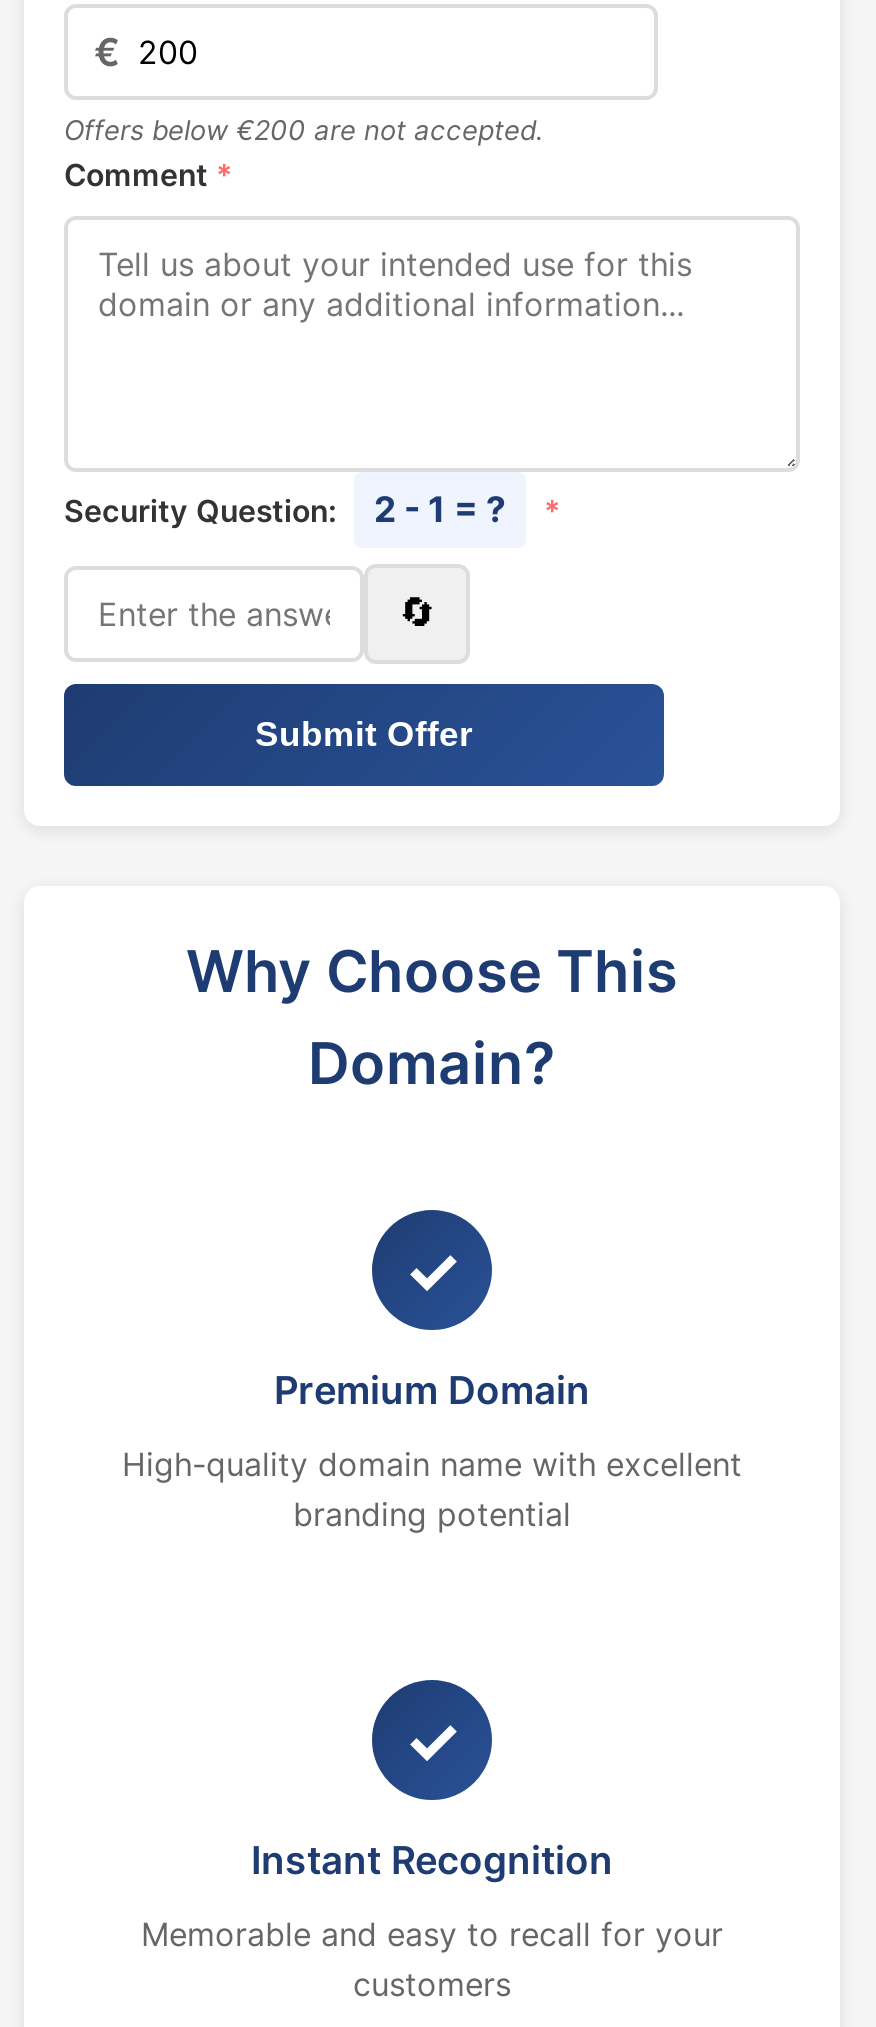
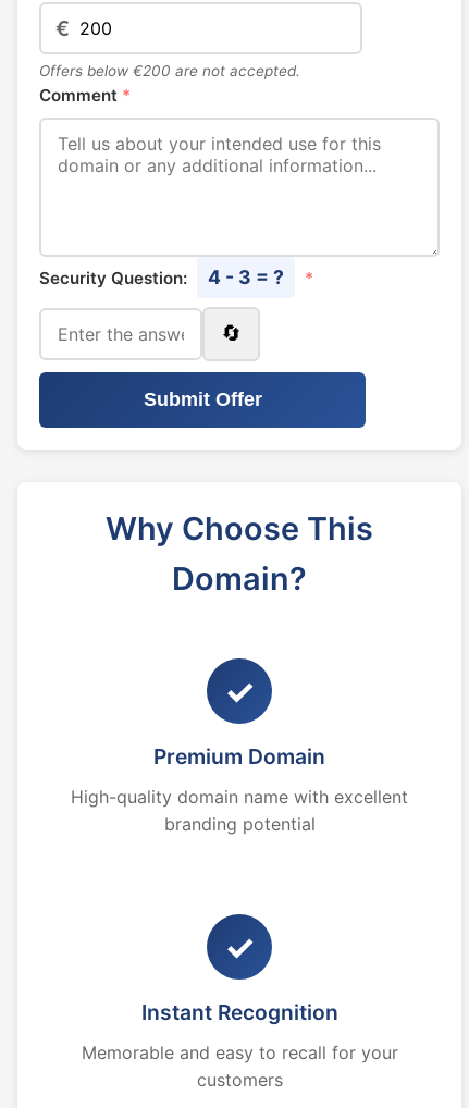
- 2 - 1 = ?
+ 4 - 3 = ?
